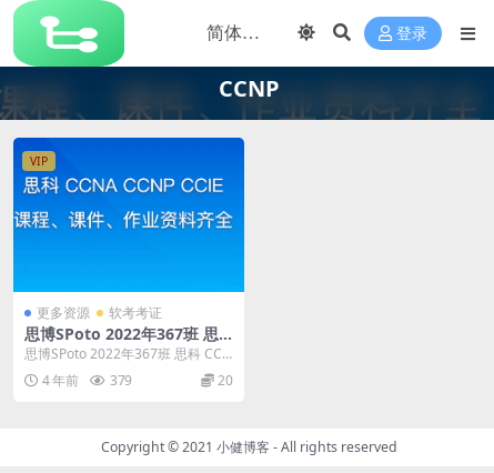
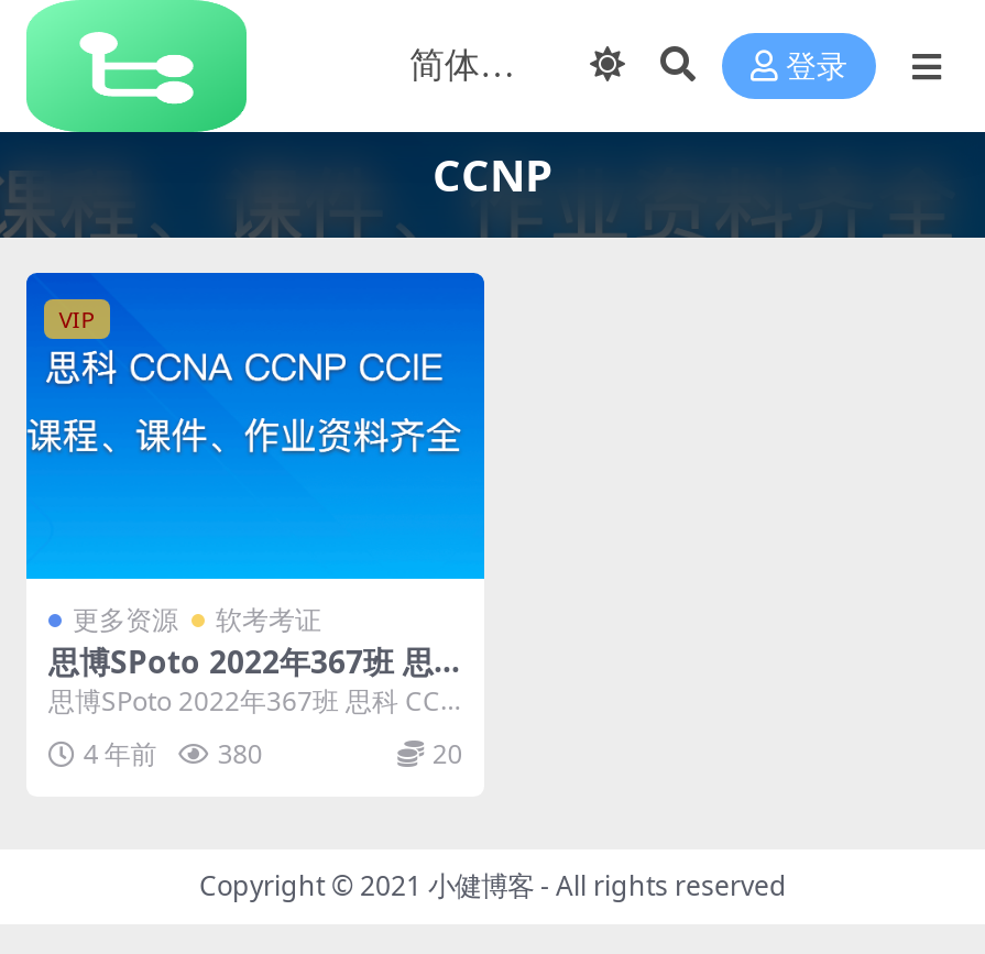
- 4 年前 379
+ 4 年前 380
